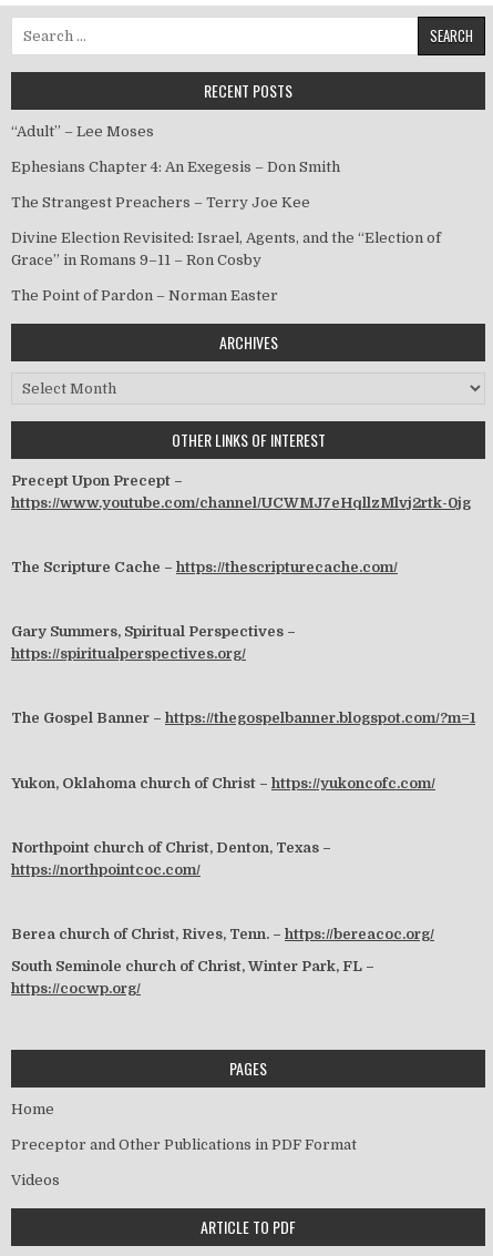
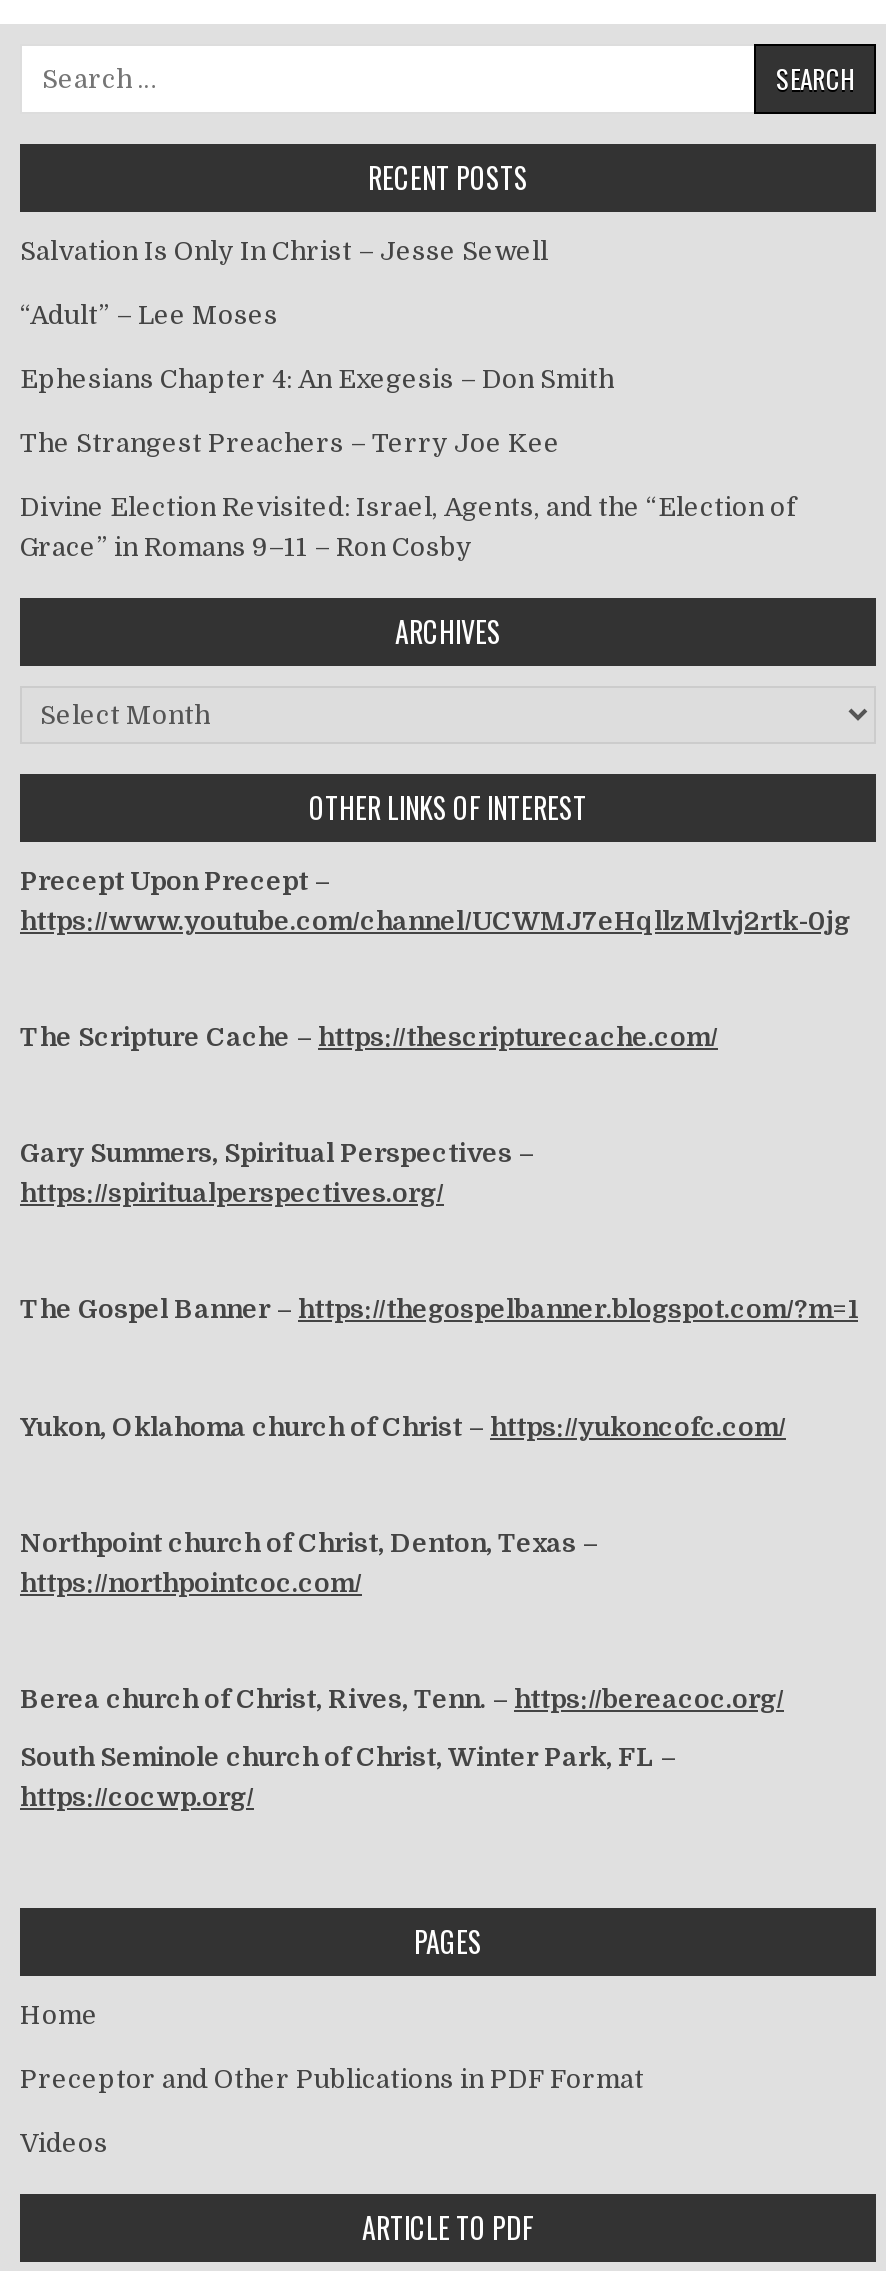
+ Salvation Is Only In Christ – Jesse Sewell

moved down: “Adult” – Lee Moses | Ephesians Chapter 4: An Exegesis – Don Smith | The Strangest Preachers – Terry Joe Kee | Divine Election Revisited: Israel, Agents, and the “Election of | Grace” in Romans 9–11 – Ron Cosby

- The Point of Pardon – Norman Easter
